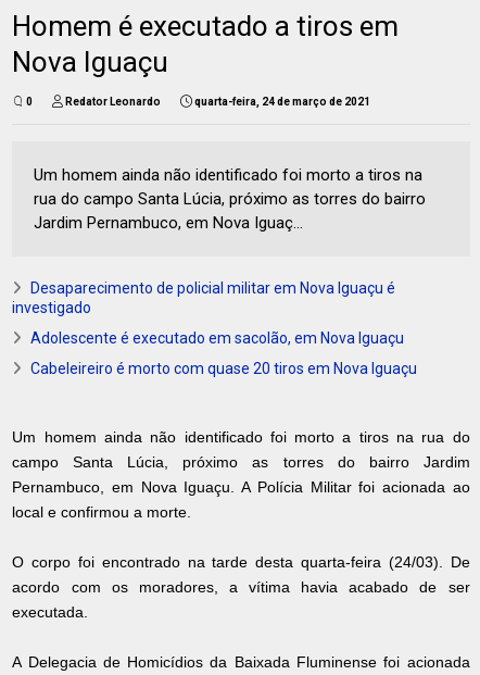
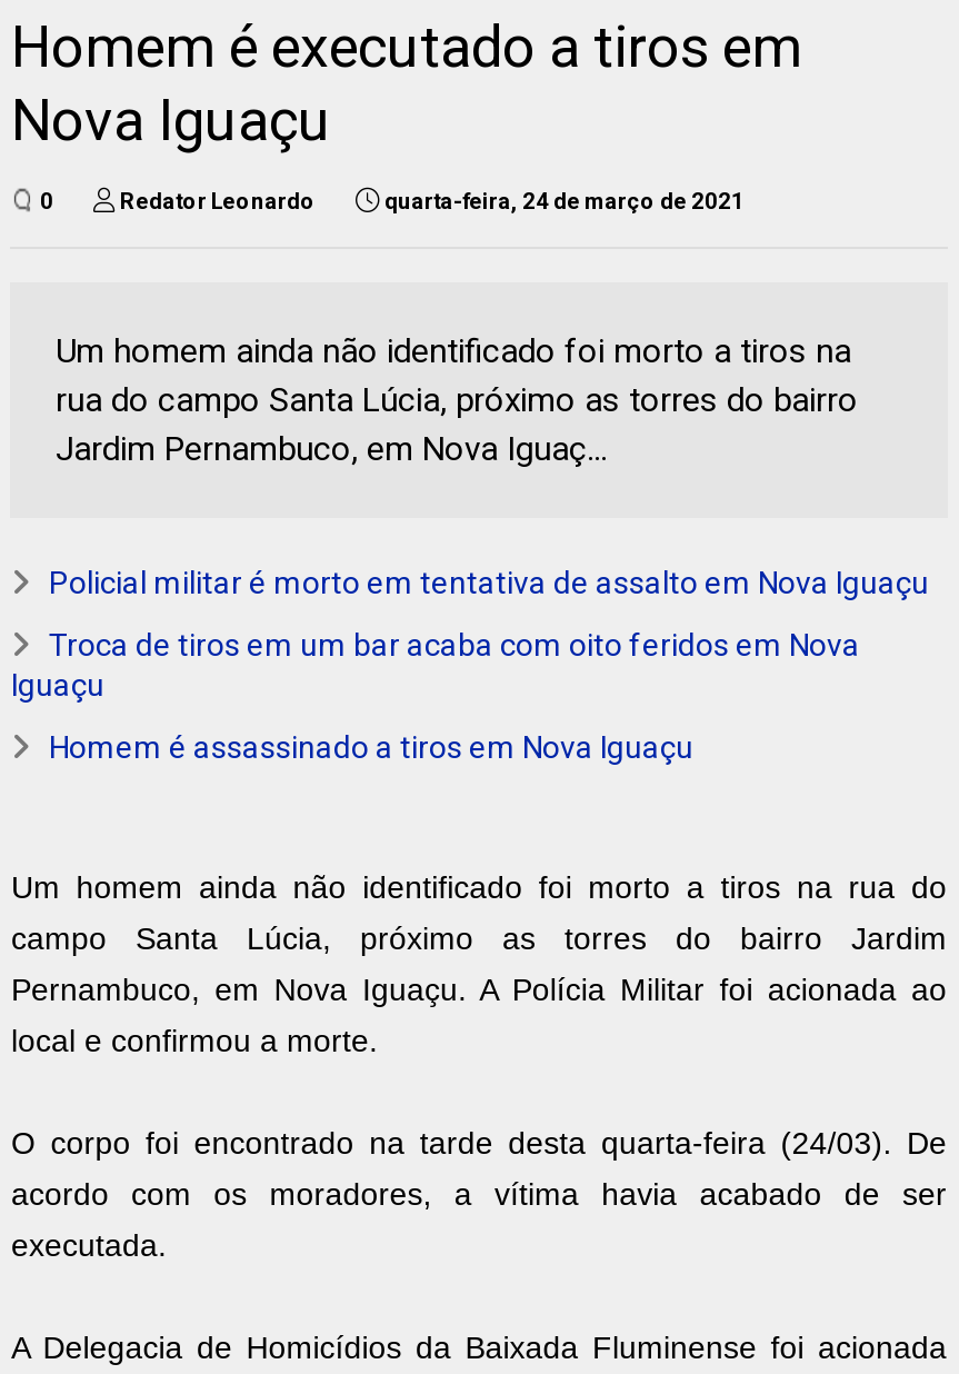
- Desaparecimento de policial militar em Nova Iguaçu é
- investigado
+ Policial militar é morto em tentativa de assalto em Nova Iguaçu

- Adolescente é executado em sacolão, em Nova Iguaçu
+ Troca de tiros em um bar acaba com oito feridos em Nova
+ Iguaçu

- Cabeleireiro é morto com quase 20 tiros em Nova Iguaçu
+ Homem é assassinado a tiros em Nova Iguaçu
